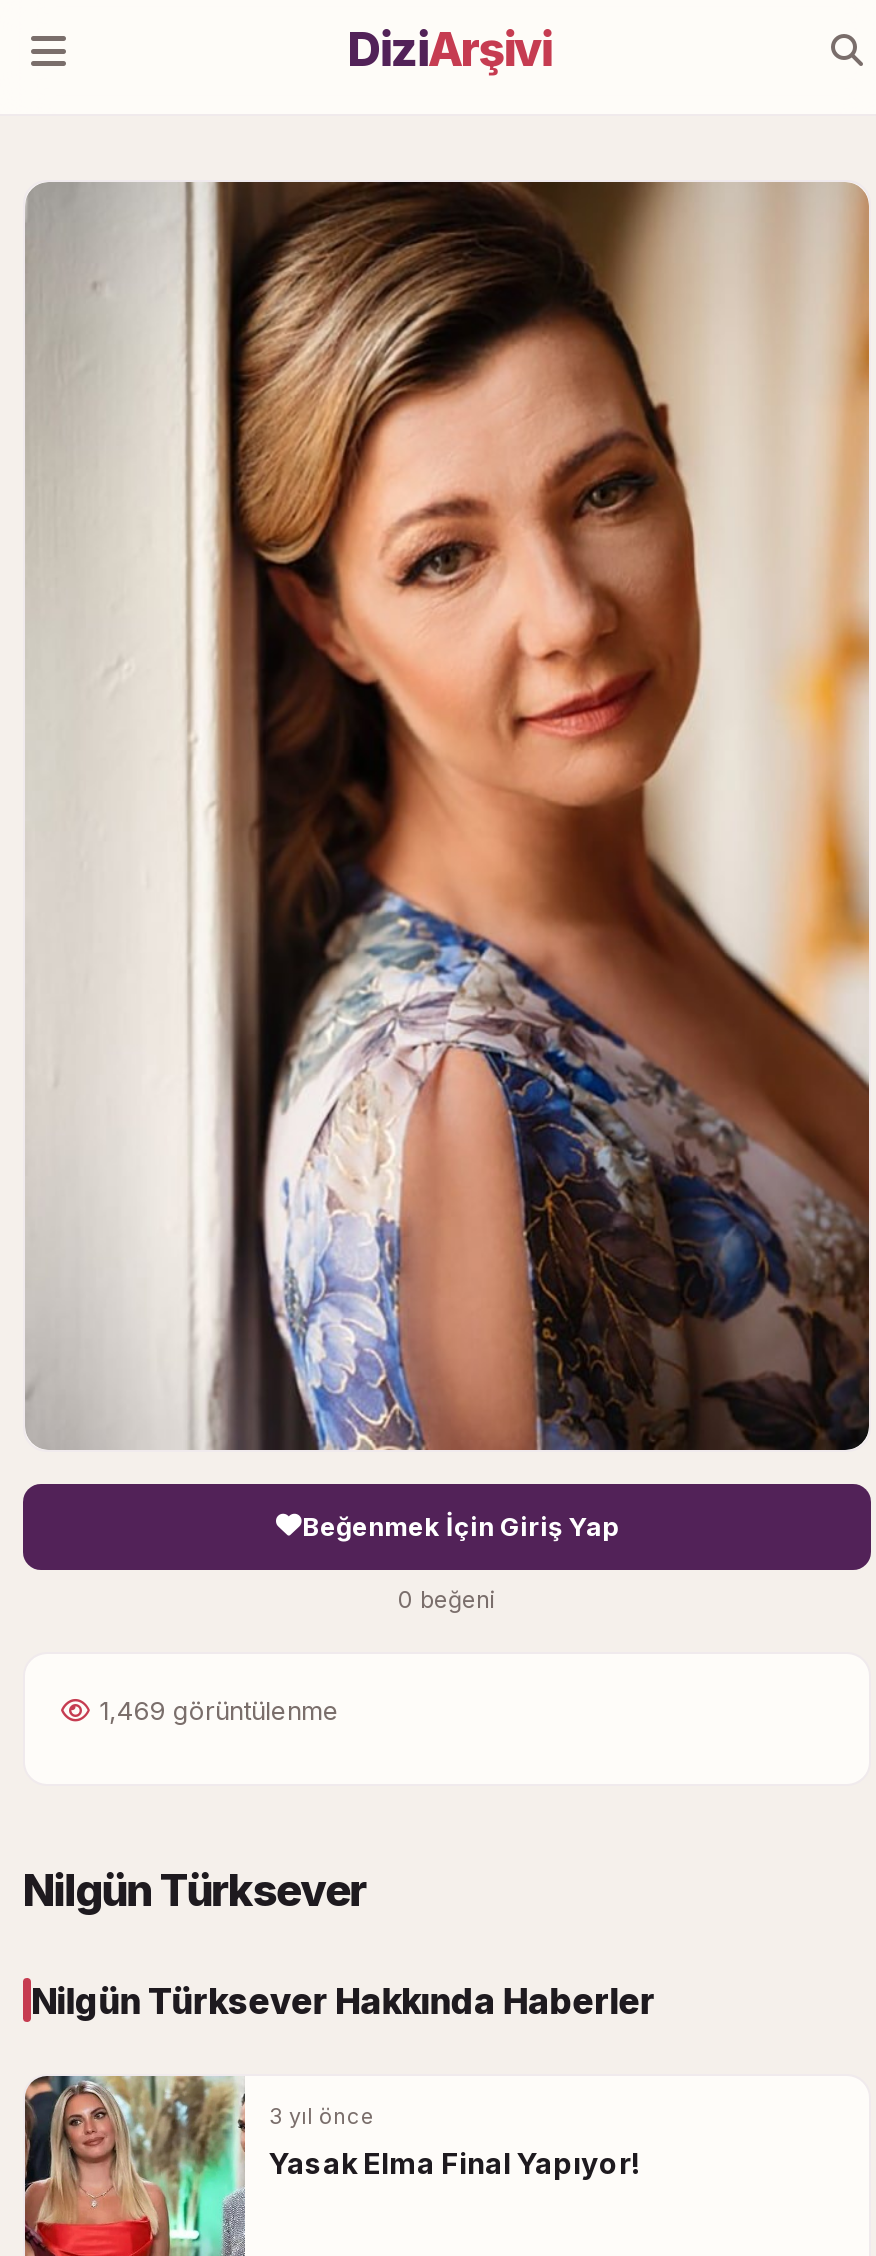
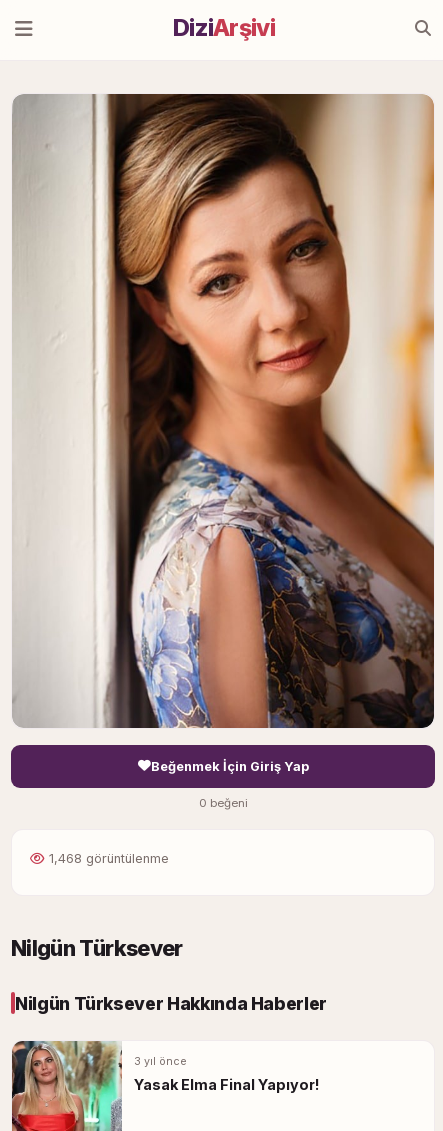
- 1,469 görüntülenme
+ 1,468 görüntülenme
